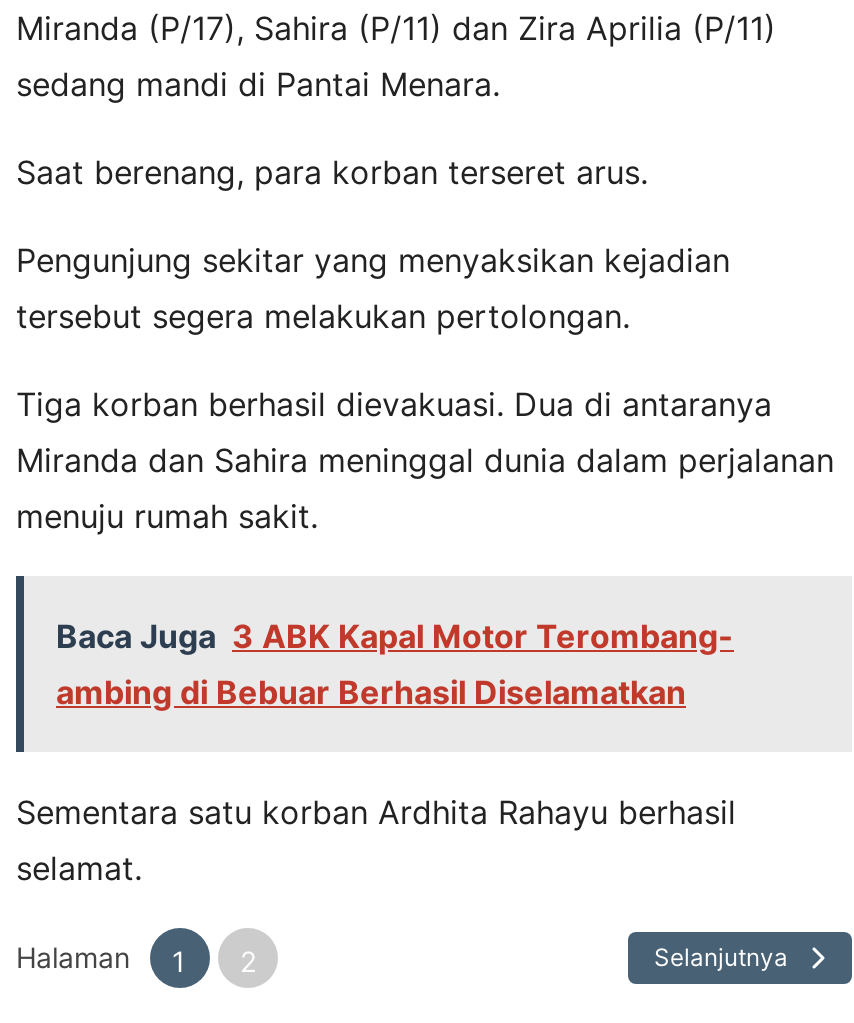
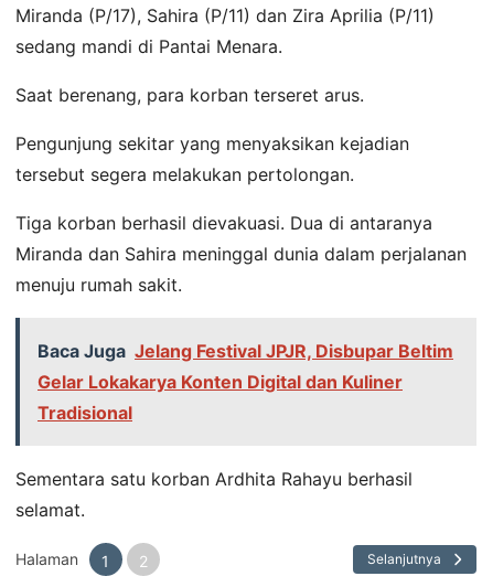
- Baca Juga 3 ABK Kapal Motor Terombang-
- ambing di Bebuar Berhasil Diselamatkan
+ Baca Juga Jelang Festival JPJR, Disbupar Beltim
+ Gelar Lokakarya Konten Digital dan Kuliner
+ Tradisional
